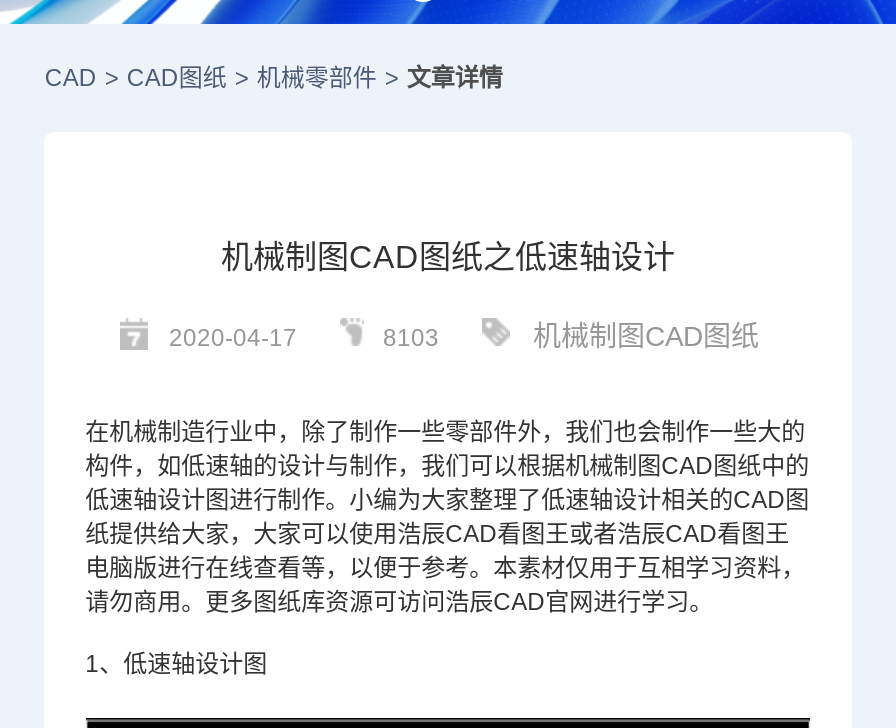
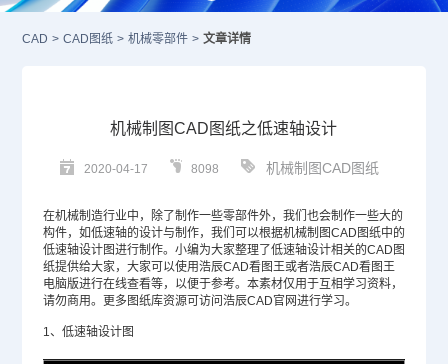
- 8103
+ 8098
